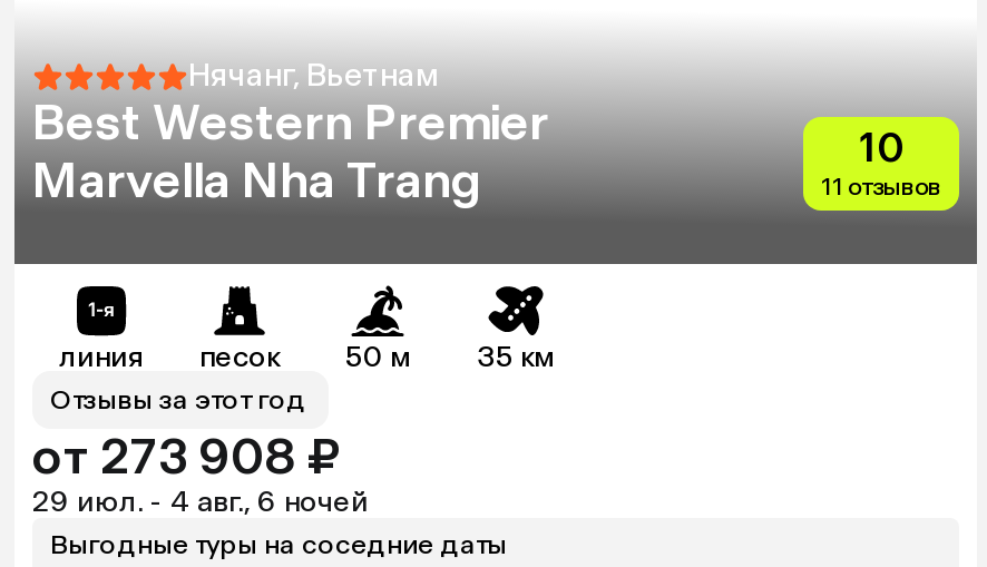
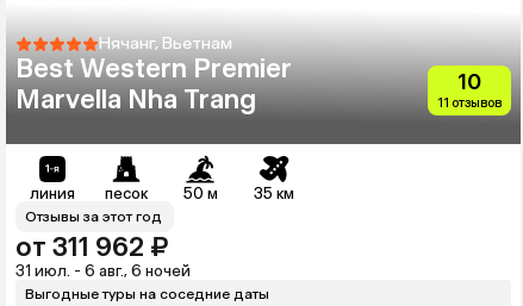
- от 273 908 ₽
+ от 311 962 ₽

- 29 июл. - 4 авг., 6 ночей
+ 31 июл. - 6 авг., 6 ночей
